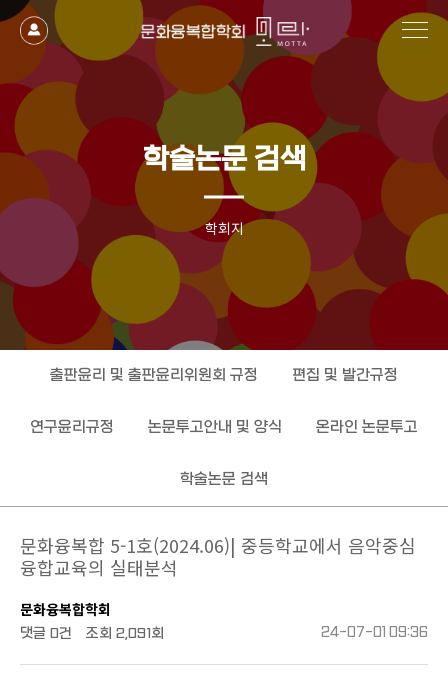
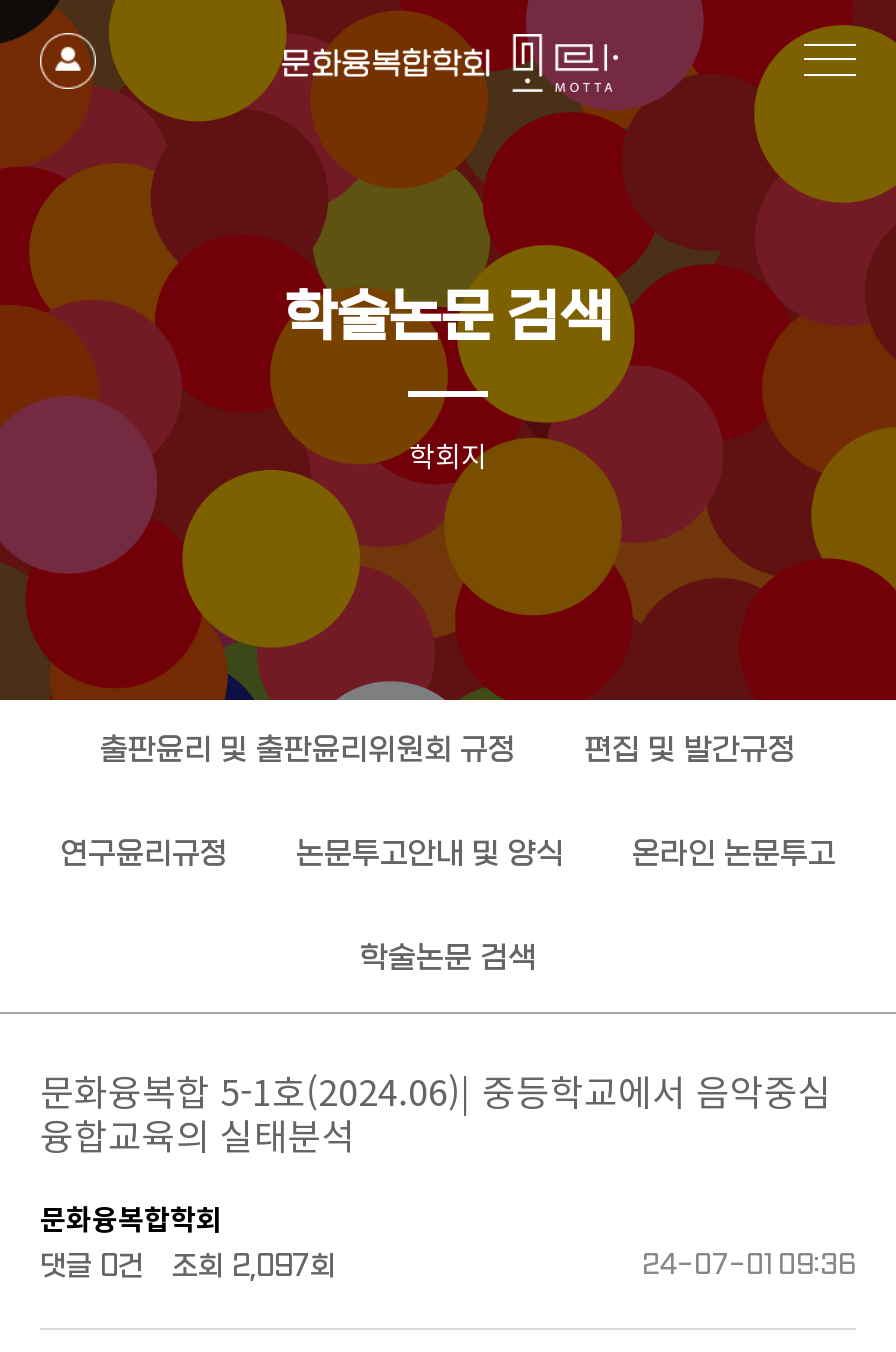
- 댓글 0건 조회 2,091회
+ 댓글 0건 조회 2,097회
